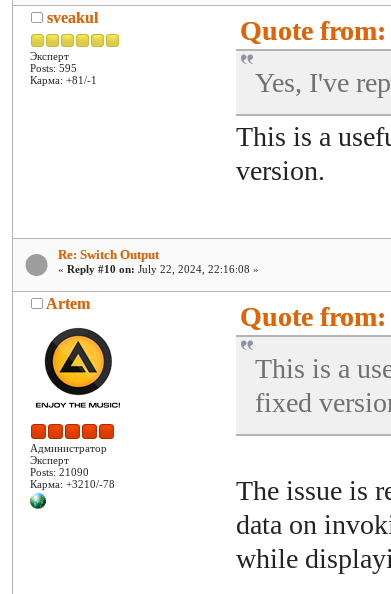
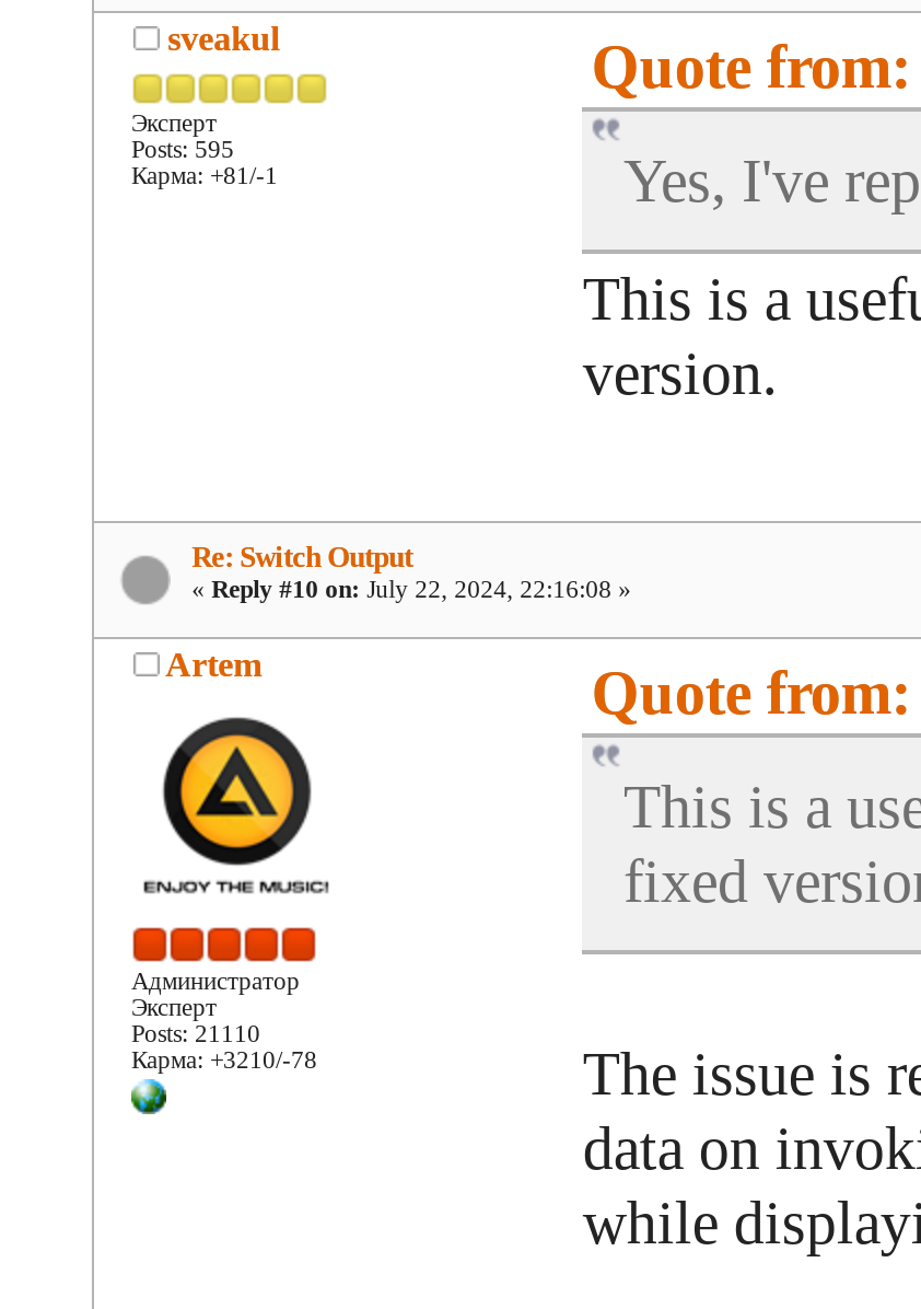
- Posts: 21090
+ Posts: 21110
